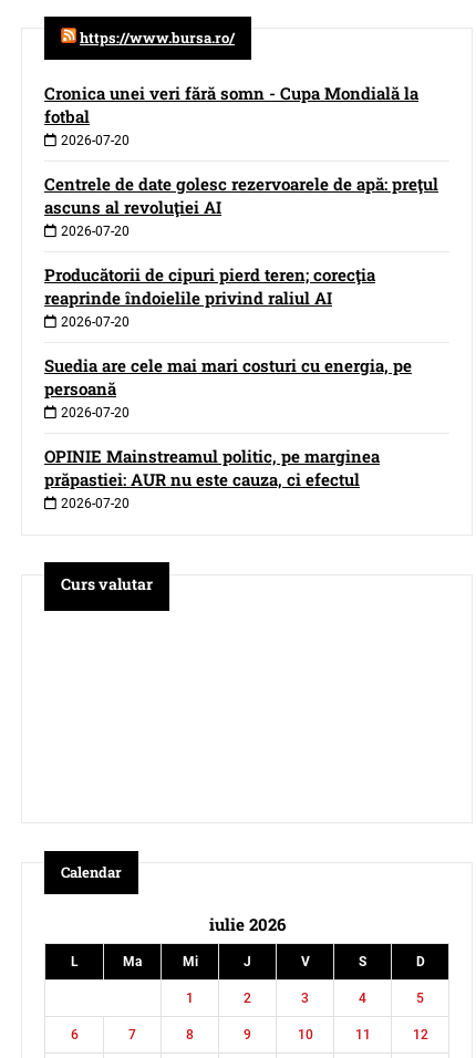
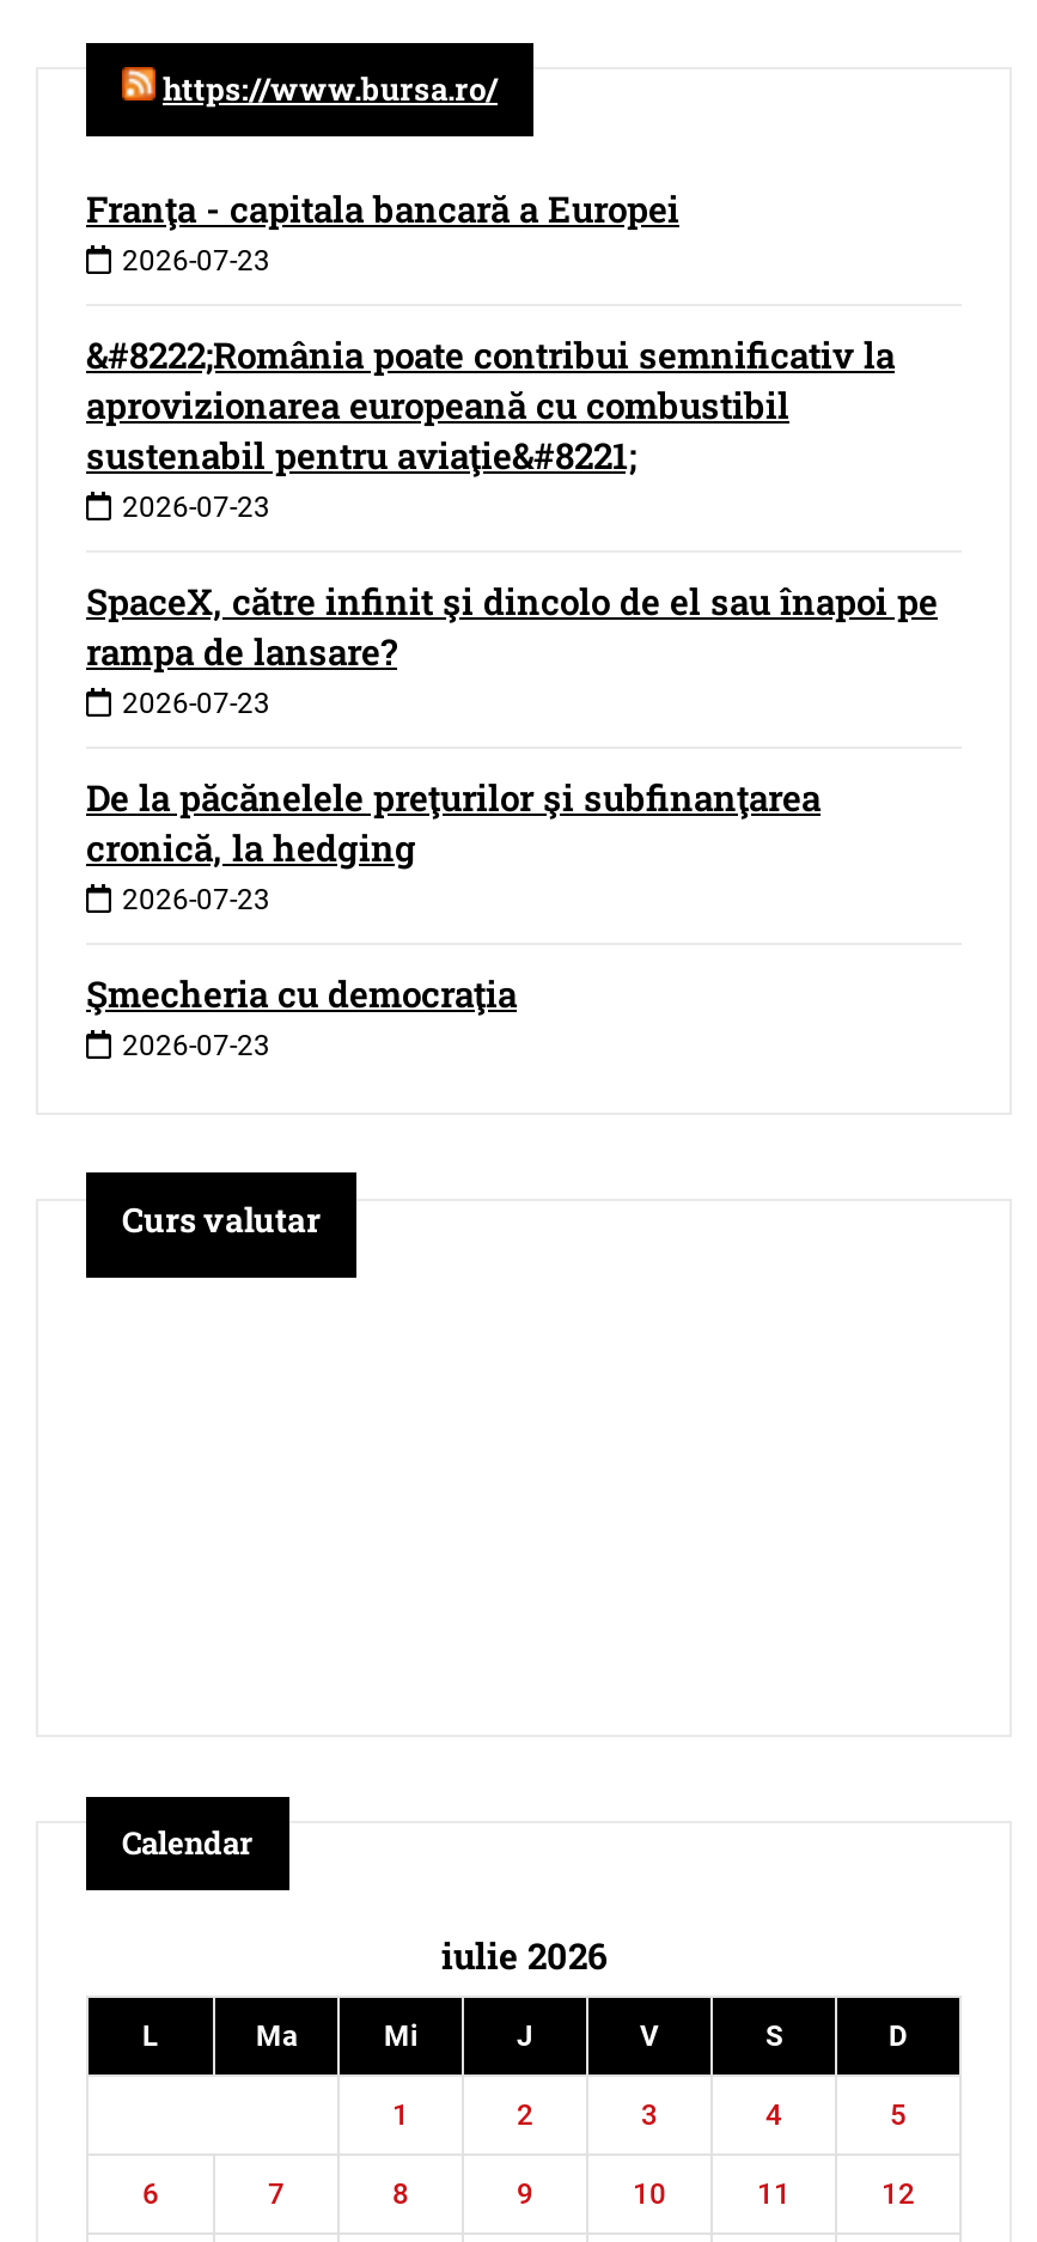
- Cronica unei veri fără somn - Cupa Mondială la
- fotbal
- 2026-07-20
+ Franţa - capitala bancară a Europei
+ 2026-07-23

- Centrele de date golesc rezervoarele de apă: preţul
- ascuns al revoluţiei AI
- 2026-07-20
+ &#8222;România poate contribui semnificativ la
+ aprovizionarea europeană cu combustibil
+ sustenabil pentru aviaţie&#8221;
+ 2026-07-23

- Producătorii de cipuri pierd teren; corecţia
- reaprinde îndoielile privind raliul AI
- 2026-07-20
+ SpaceX, către infinit şi dincolo de el sau înapoi pe
+ rampa de lansare?
+ 2026-07-23

- Suedia are cele mai mari costuri cu energia, pe
- persoană
- 2026-07-20
+ De la păcănelele preţurilor şi subfinanţarea
+ cronică, la hedging
+ 2026-07-23

- OPINIE Mainstreamul politic, pe marginea
- prăpastiei: AUR nu este cauza, ci efectul
- 2026-07-20
+ Şmecheria cu democraţia
+ 2026-07-23
